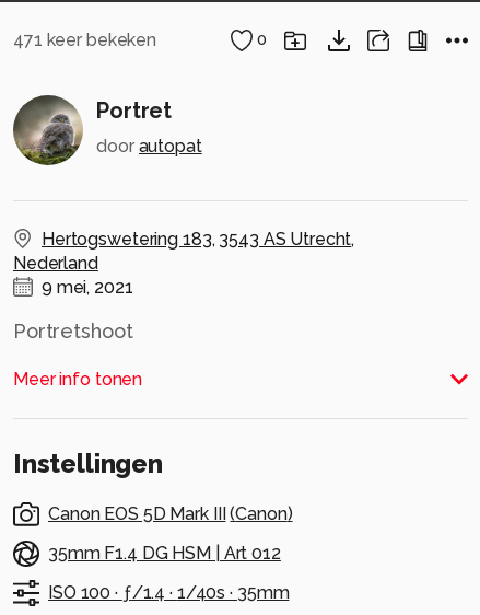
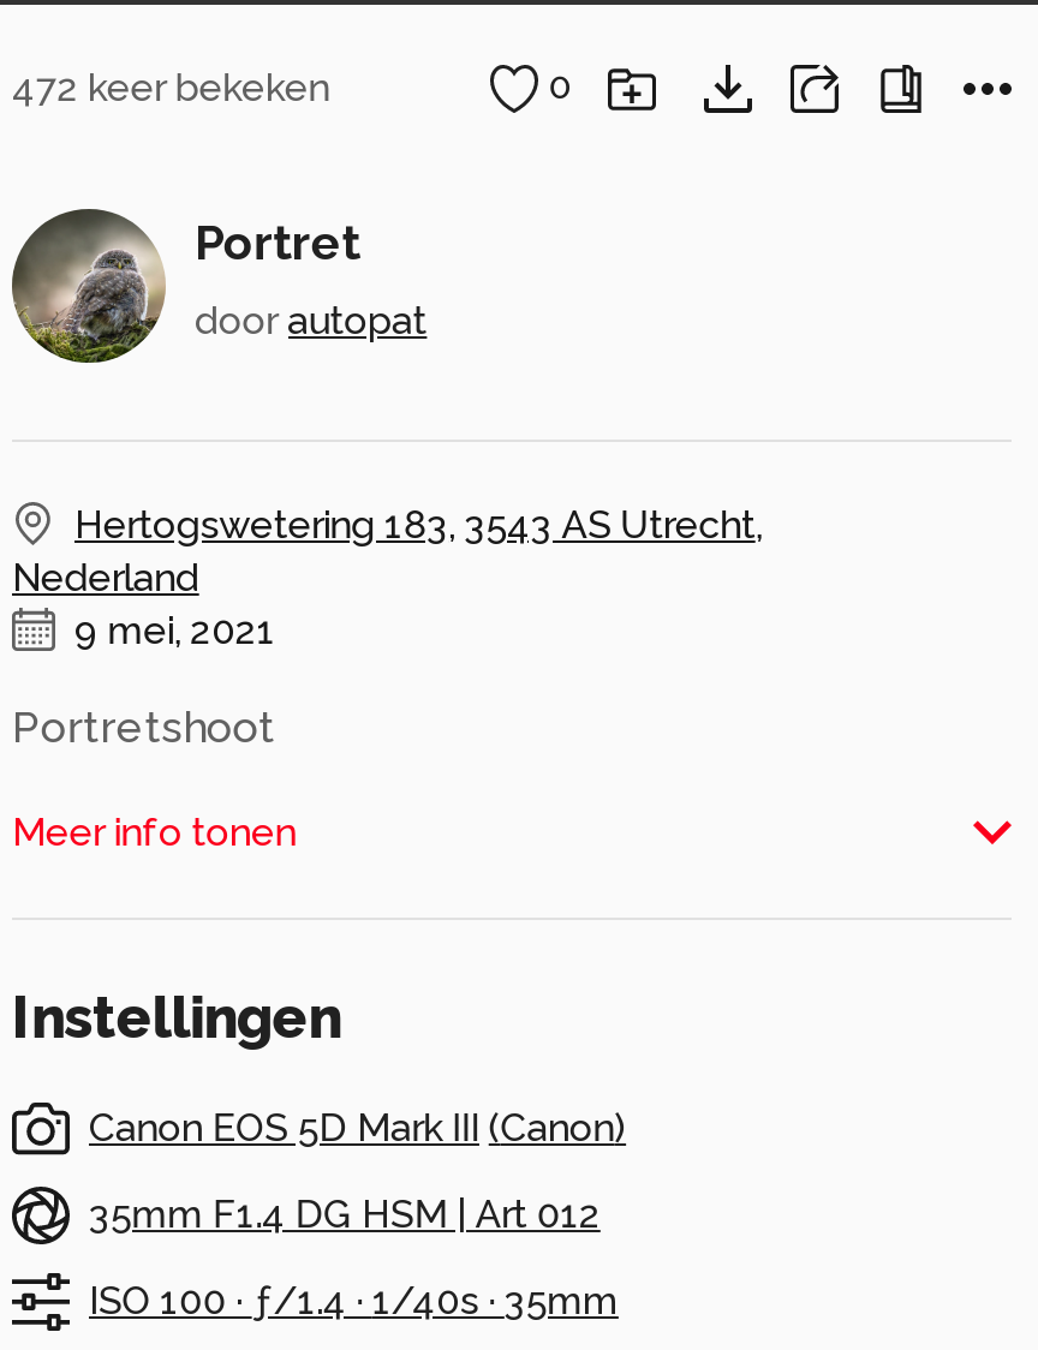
- 471 keer bekeken
+ 472 keer bekeken
